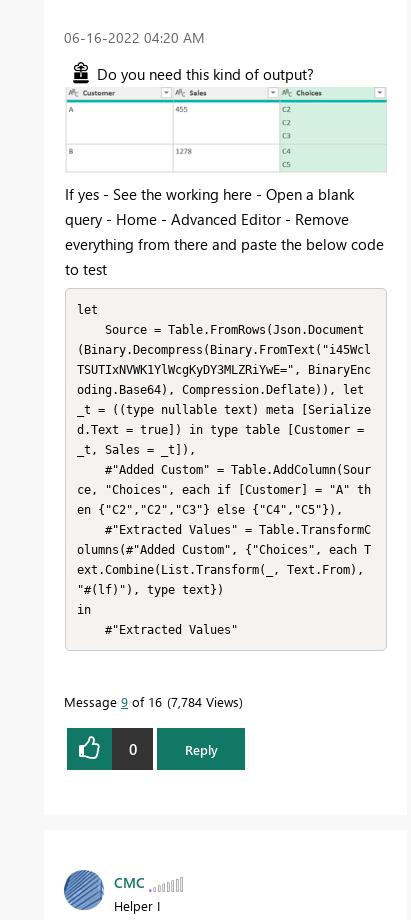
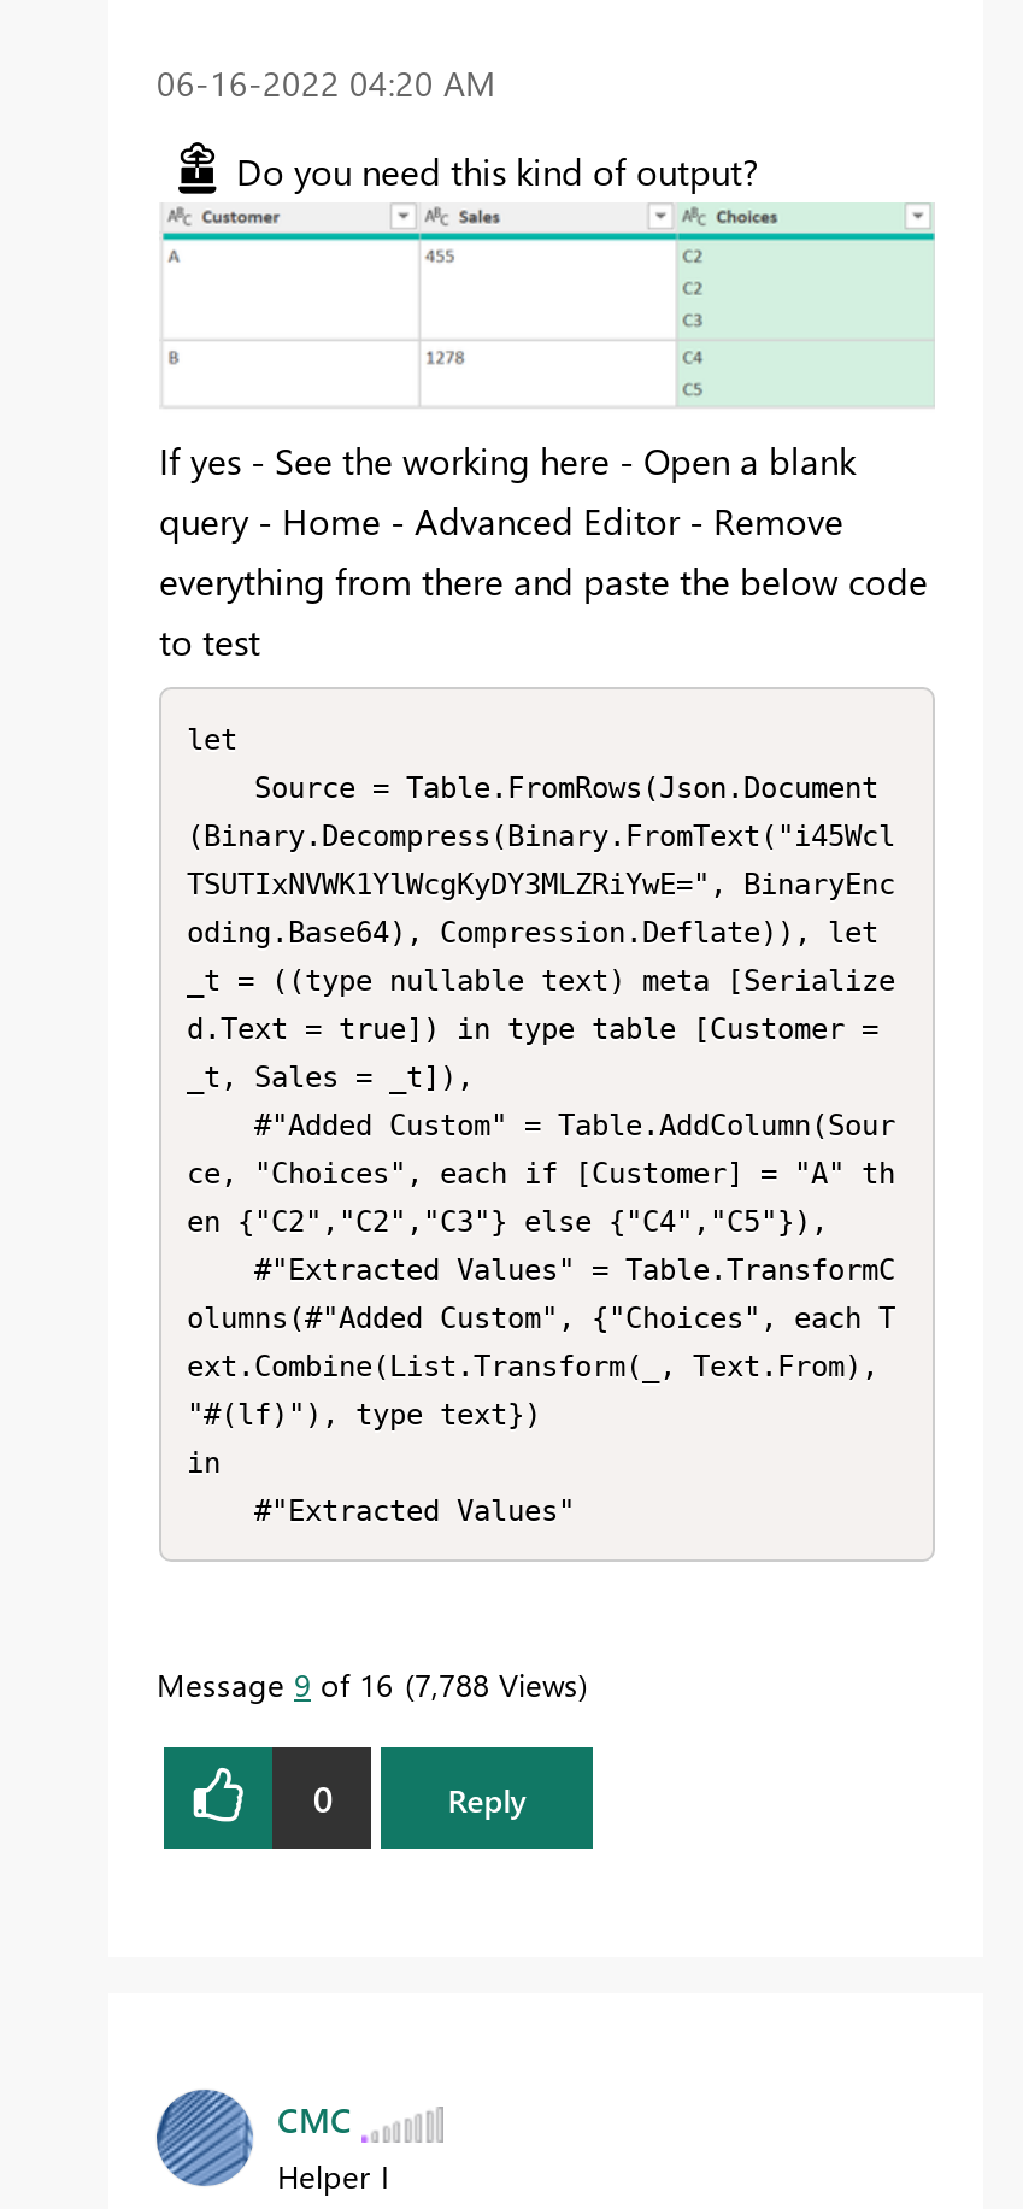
- Message 9 of 16 7,784 Views
+ Message 9 of 16 7,788 Views
